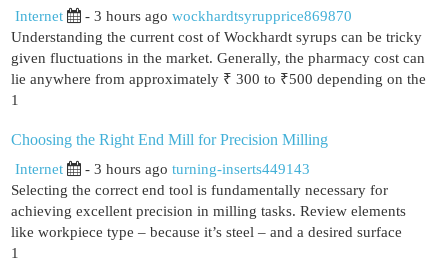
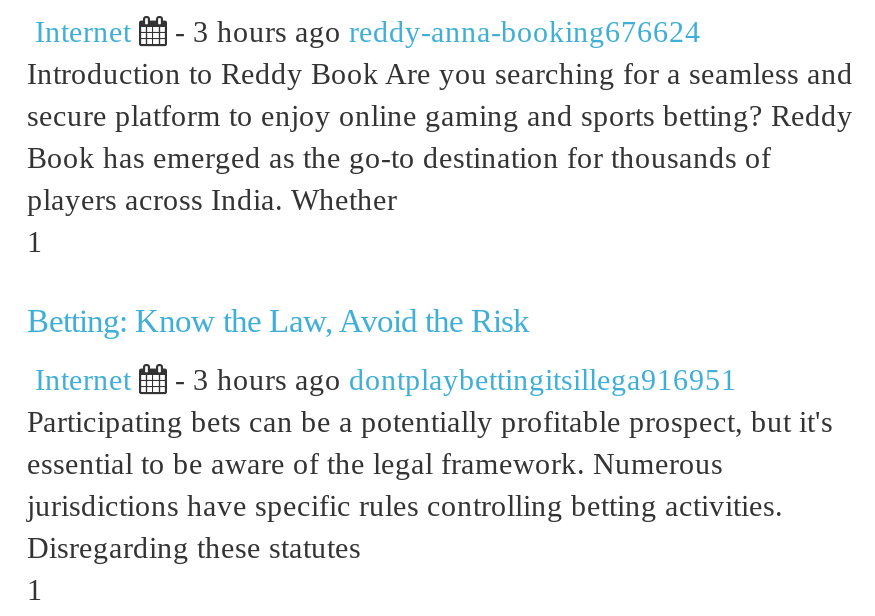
- - 3 hours ago wockhardtsyrupprice869870
- Understanding the current cost of Wockhardt syrups can be tricky
- given fluctuations in the market. Generally, the pharmacy cost can
- lie anywhere from approximately ₹ 300 to ₹500 depending on the
+ - 3 hours ago reddy-anna-booking676624
+ Introduction to Reddy Book Are you searching for a seamless and
+ secure platform to enjoy online gaming and sports betting? Reddy
+ Book has emerged as the go-to destination for thousands of
+ players across India. Whether

- Choosing the Right End Mill for Precision Milling
+ Betting: Know the Law, Avoid the Risk

- - 3 hours ago turning-inserts449143
- Selecting the correct end tool is fundamentally necessary for
- achieving excellent precision in milling tasks. Review elements
- like workpiece type – because it’s steel – and a desired surface
+ - 3 hours ago dontplaybettingitsillega916951
+ Participating bets can be a potentially profitable prospect, but it's
+ essential to be aware of the legal framework. Numerous
+ jurisdictions have specific rules controlling betting activities.
+ Disregarding these statutes
